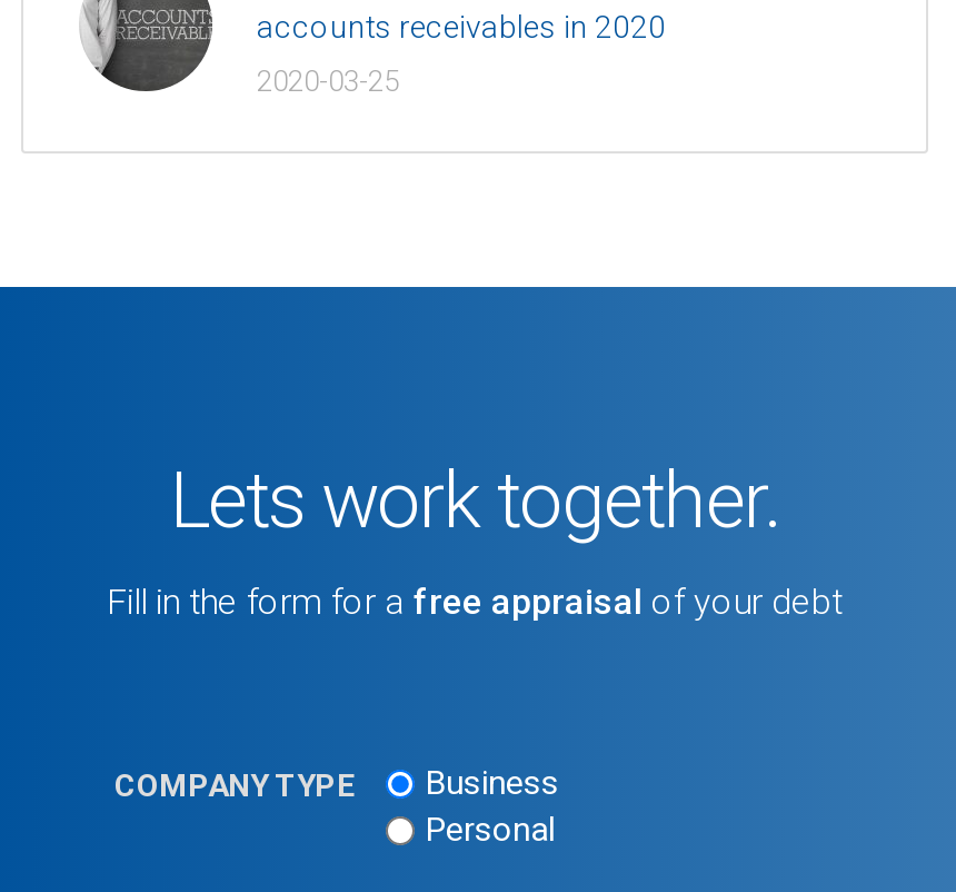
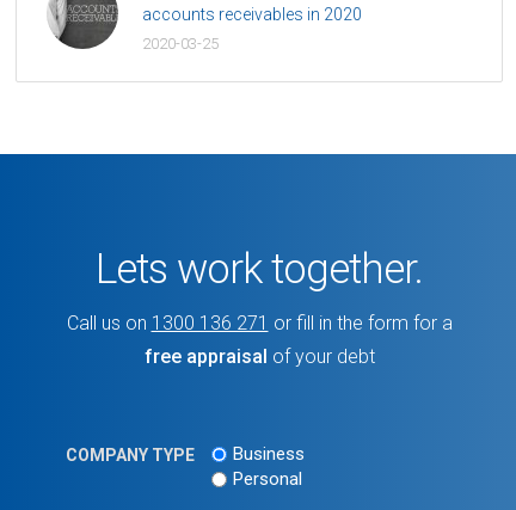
- Fill in the form for a free appraisal of your debt
+ Call us on 1300 136 271 or fill in the form for a
+ free appraisal of your debt
